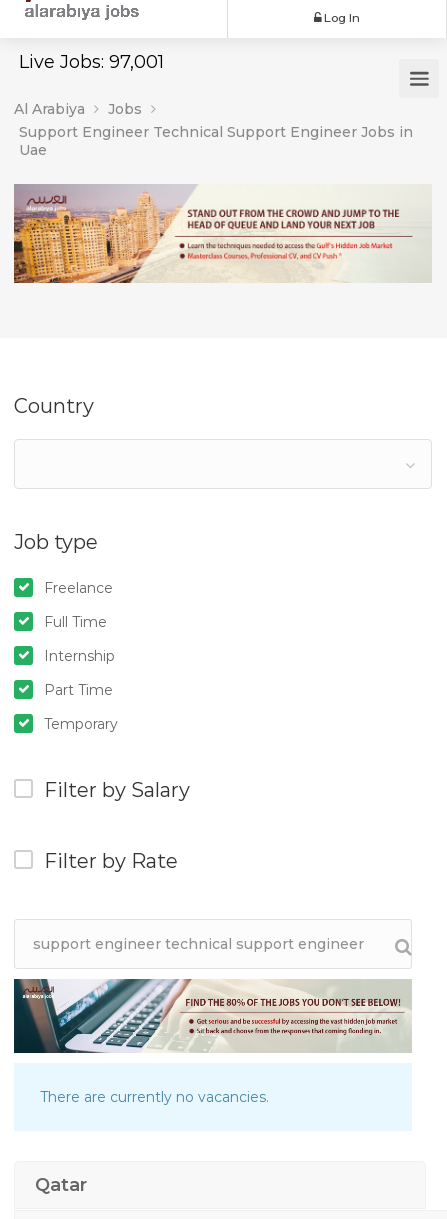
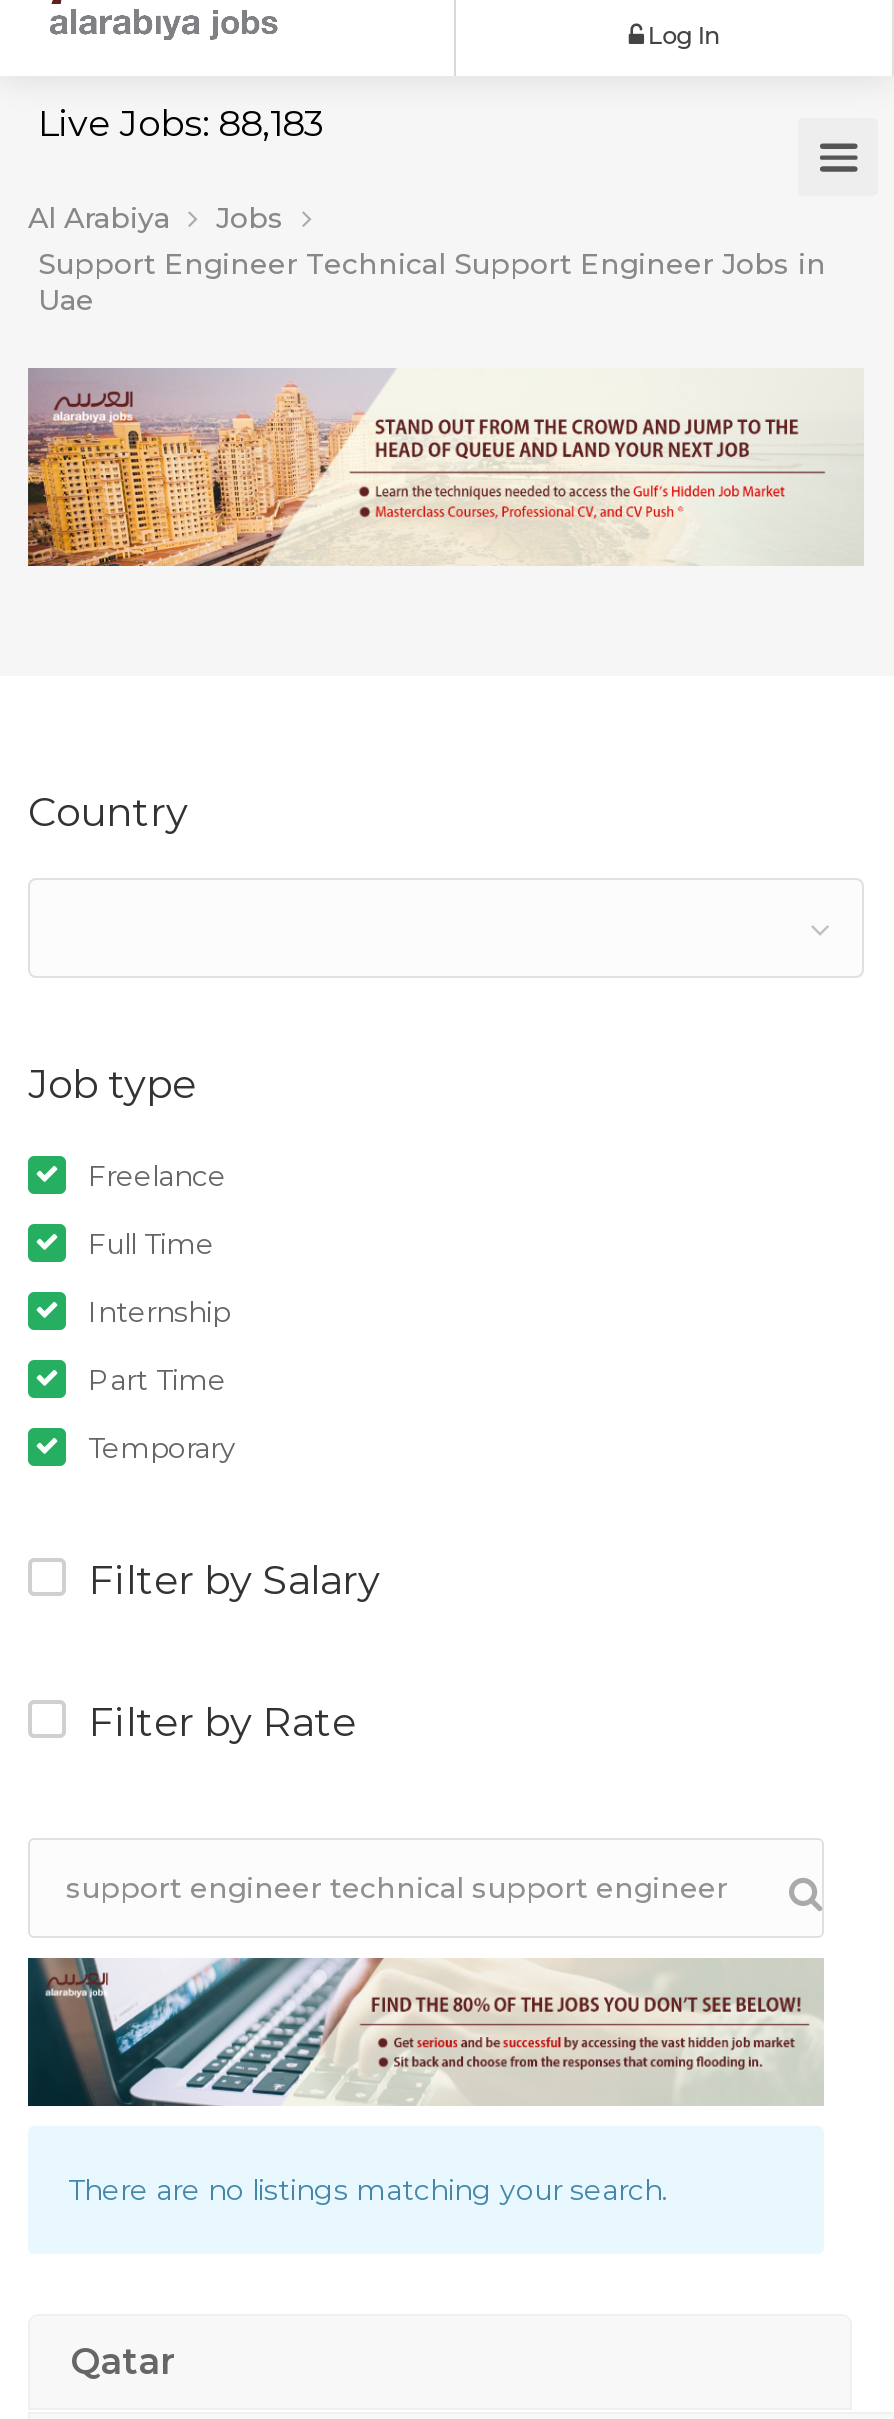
- Live Jobs: 97,001
+ Live Jobs: 88,183

- There are currently no vacancies.
+ There are no listings matching your search.
